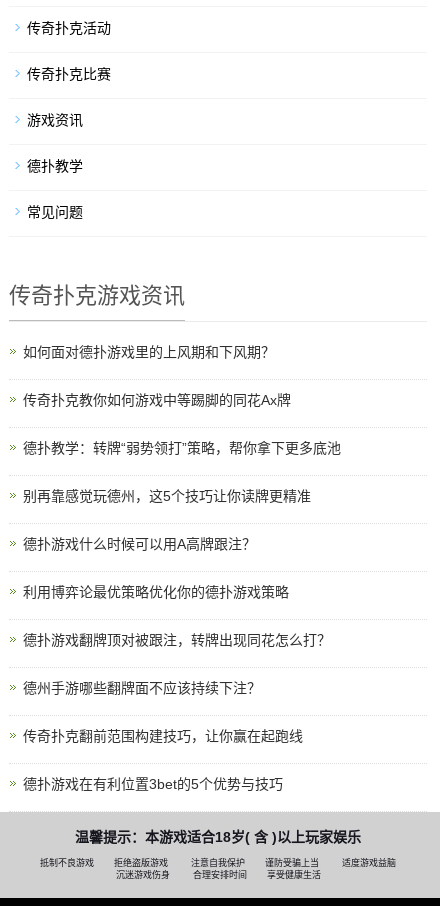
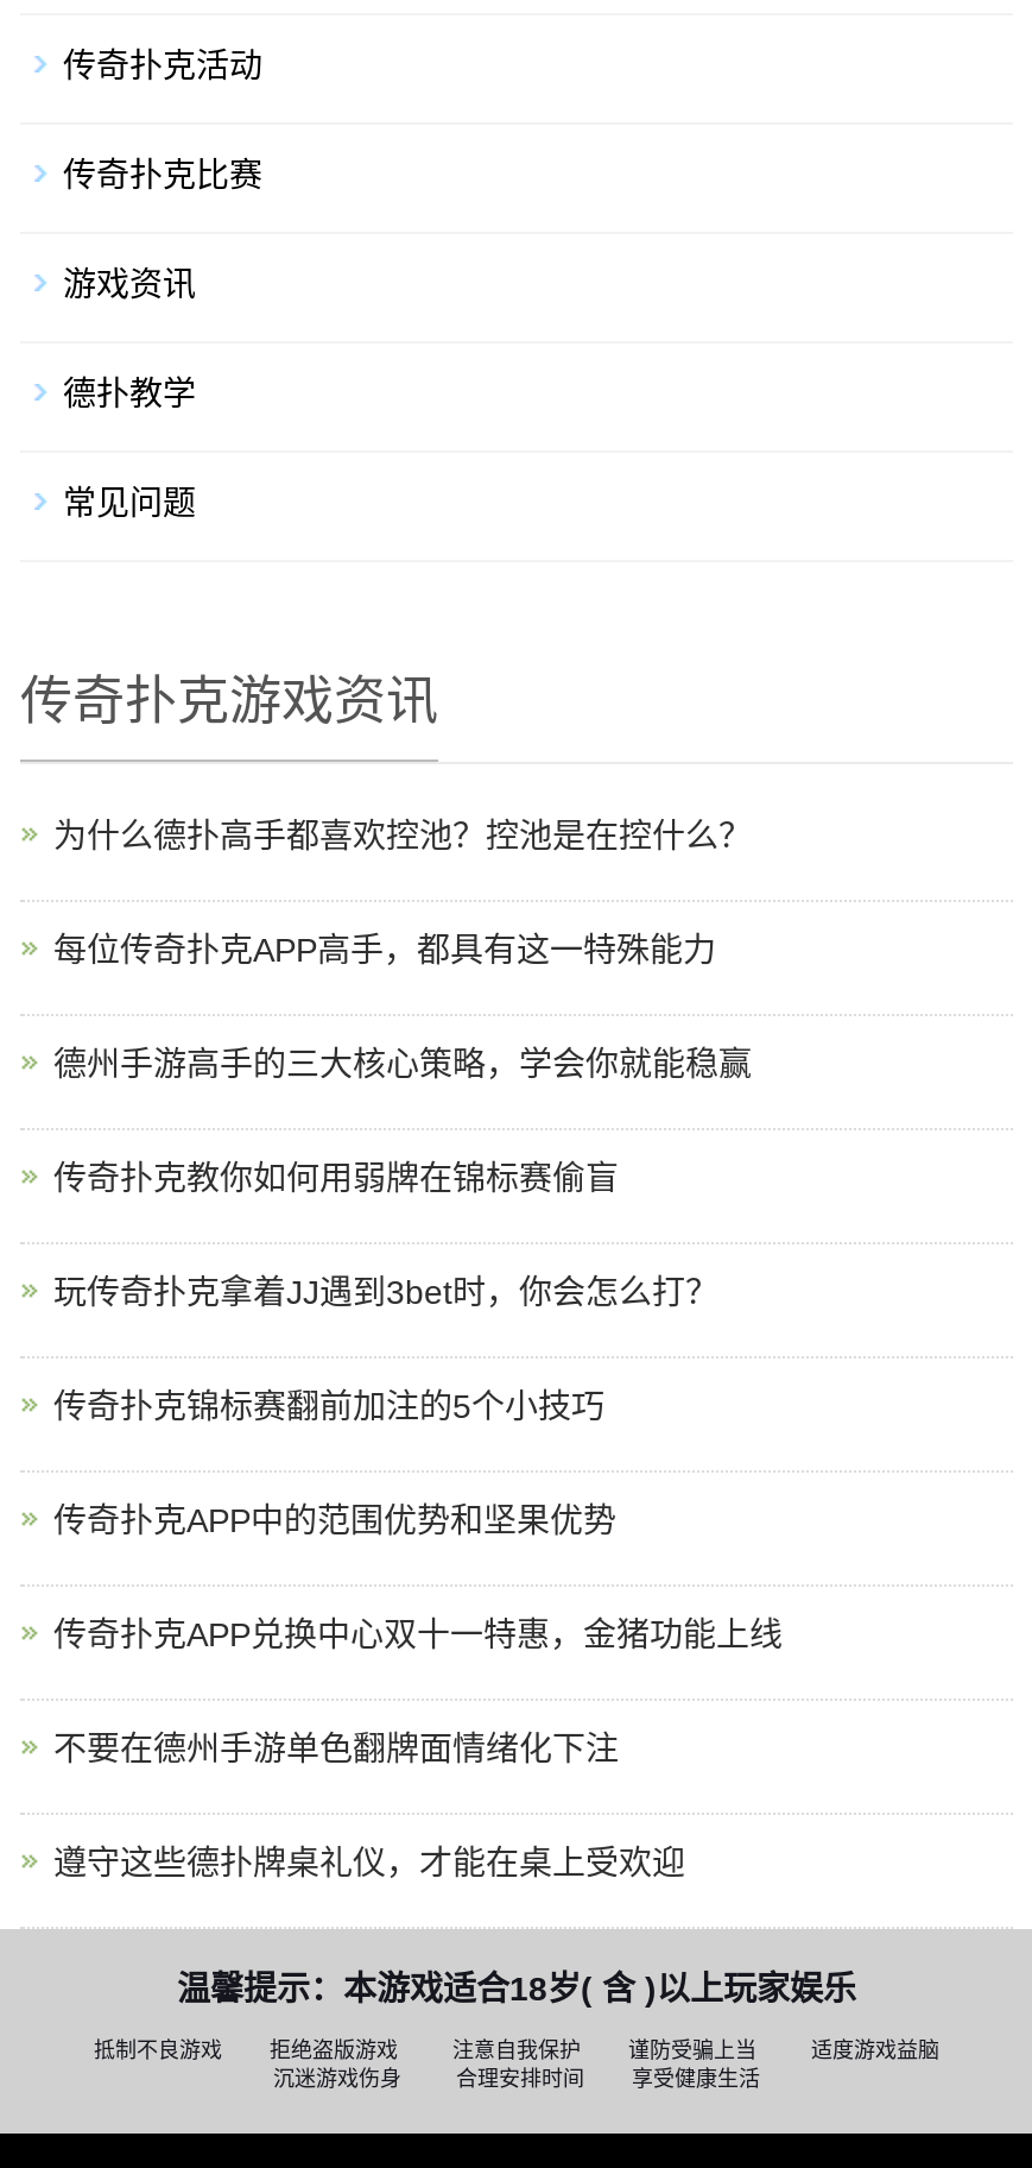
- 如何面对德扑游戏里的上风期和下风期？
+ 为什么德扑高手都喜欢控池？控池是在控什么？

- 传奇扑克教你如何游戏中等踢脚的同花Ax牌
+ 每位传奇扑克APP高手，都具有这一特殊能力

- 德扑教学：转牌“弱势领打”策略，帮你拿下更多底池
+ 德州手游高手的三大核心策略，学会你就能稳赢

- 别再靠感觉玩德州，这5个技巧让你读牌更精准
+ 传奇扑克教你如何用弱牌在锦标赛偷盲

- 德扑游戏什么时候可以用A高牌跟注？
+ 玩传奇扑克拿着JJ遇到3bet时，你会怎么打？

- 利用博弈论最优策略优化你的德扑游戏策略
+ 传奇扑克锦标赛翻前加注的5个小技巧

- 德扑游戏翻牌顶对被跟注，转牌出现同花怎么打？
+ 传奇扑克APP中的范围优势和坚果优势

- 德州手游哪些翻牌面不应该持续下注？
+ 传奇扑克APP兑换中心双十一特惠，金猪功能上线

- 传奇扑克翻前范围构建技巧，让你赢在起跑线
+ 不要在德州手游单色翻牌面情绪化下注

- 德扑游戏在有利位置3bet的5个优势与技巧
+ 遵守这些德扑牌桌礼仪，才能在桌上受欢迎
